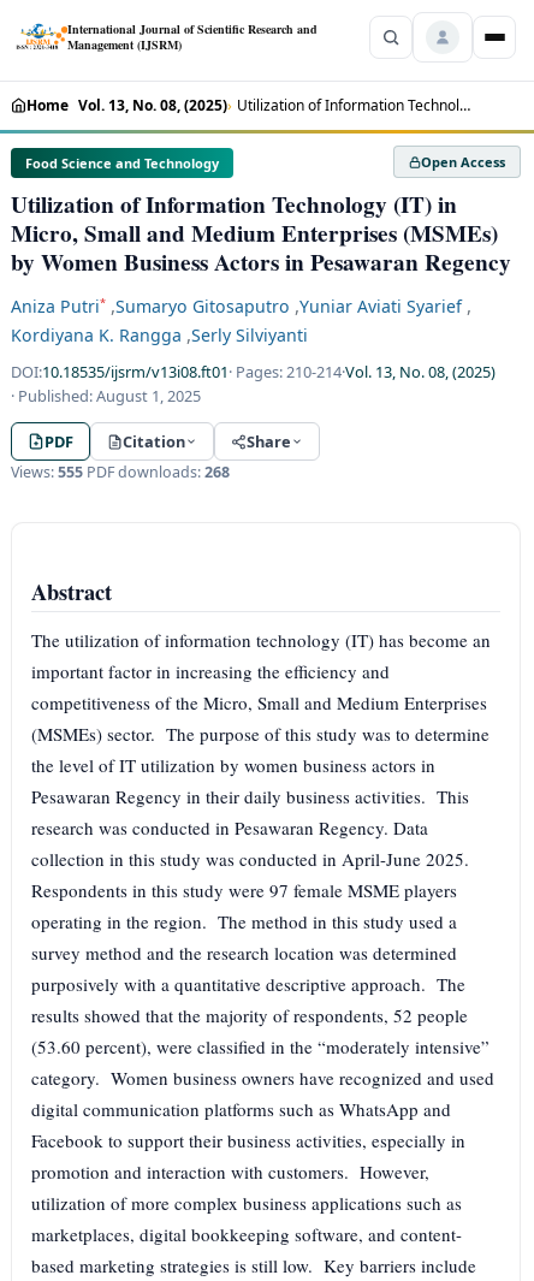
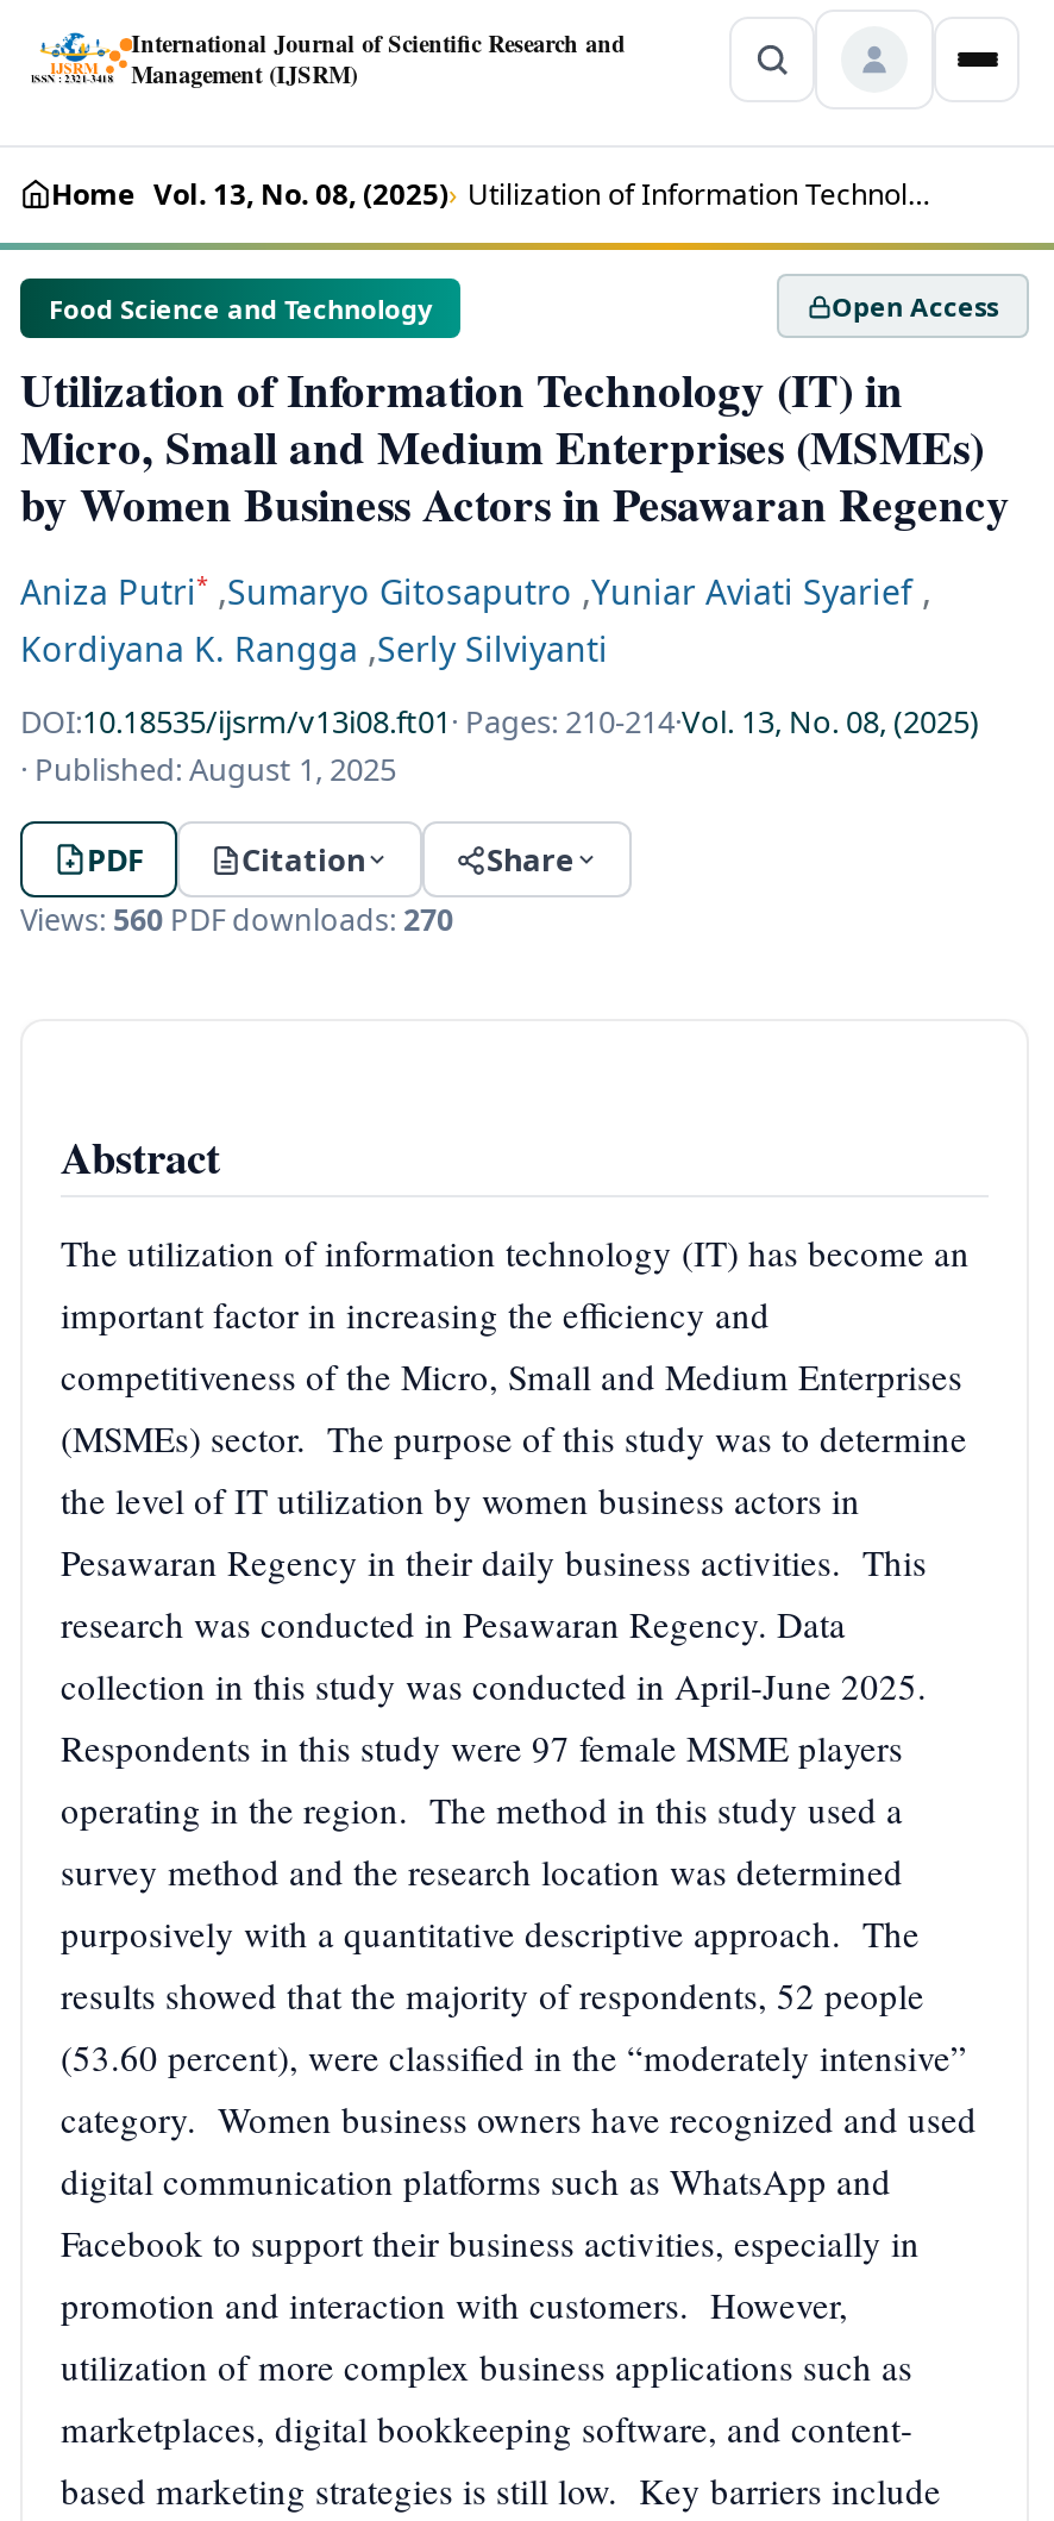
- Views: 555 PDF downloads: 268
+ Views: 560 PDF downloads: 270
